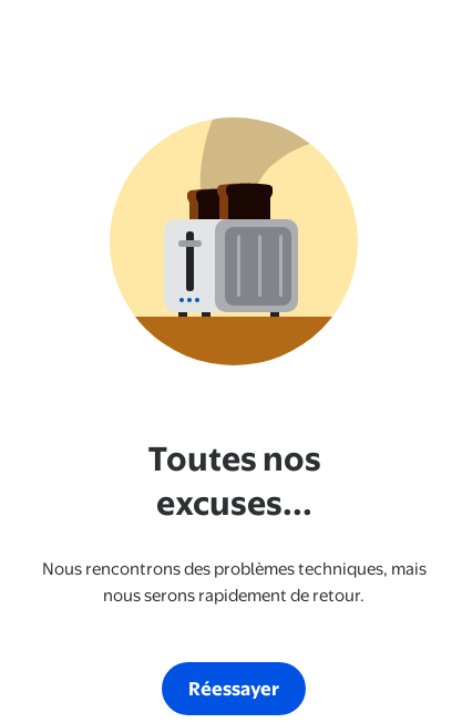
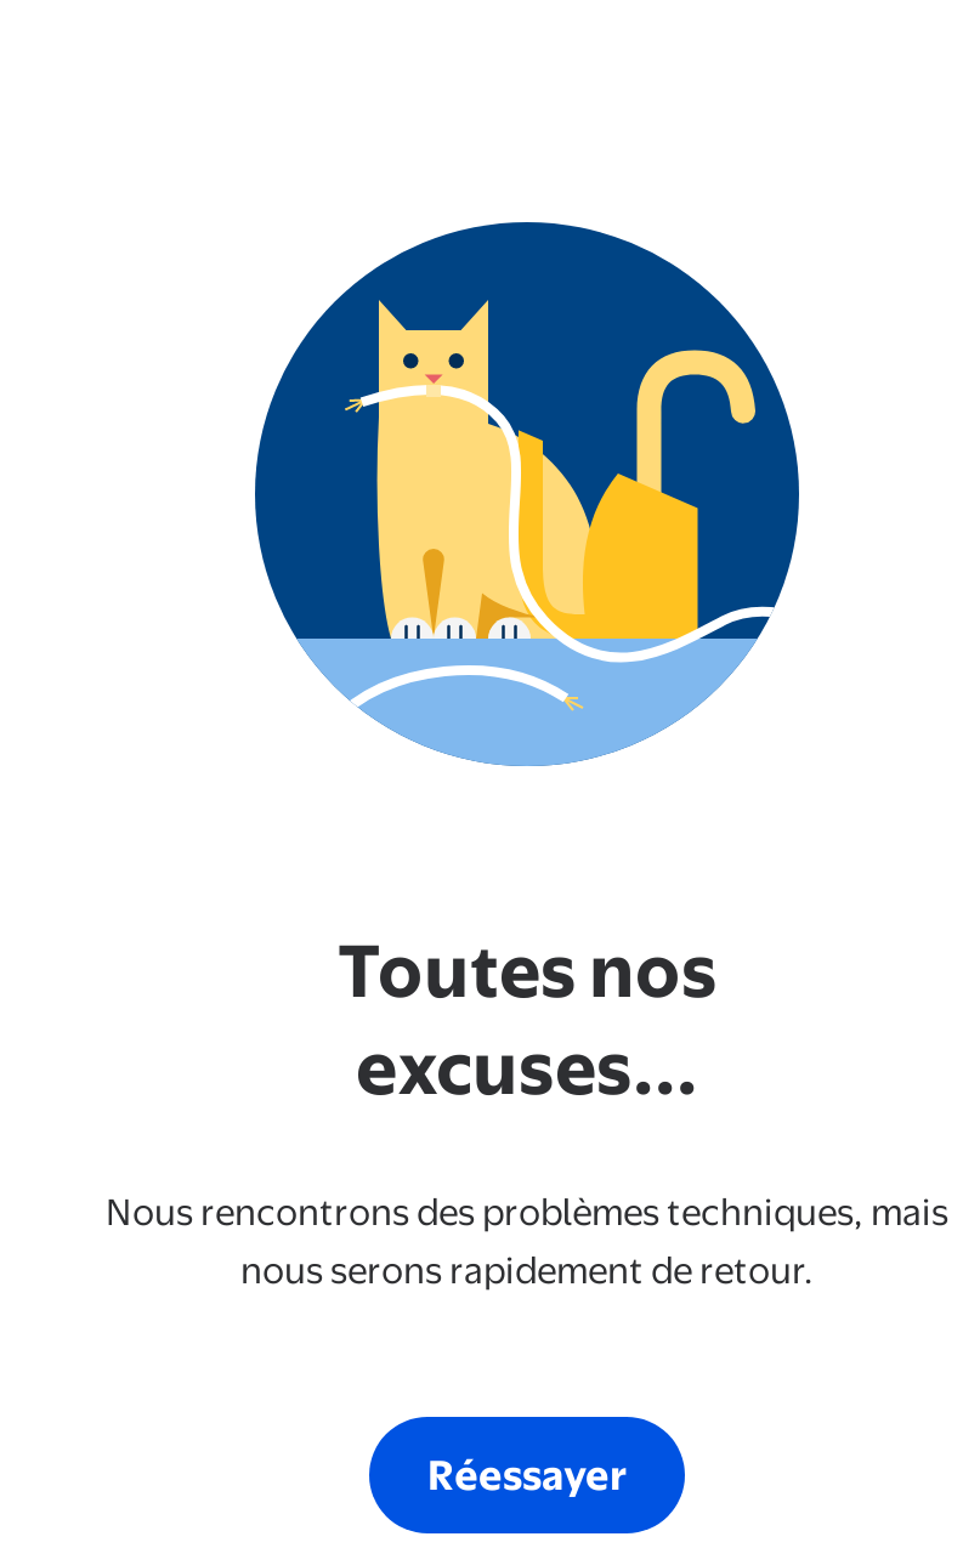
- [image]
+ [image]
